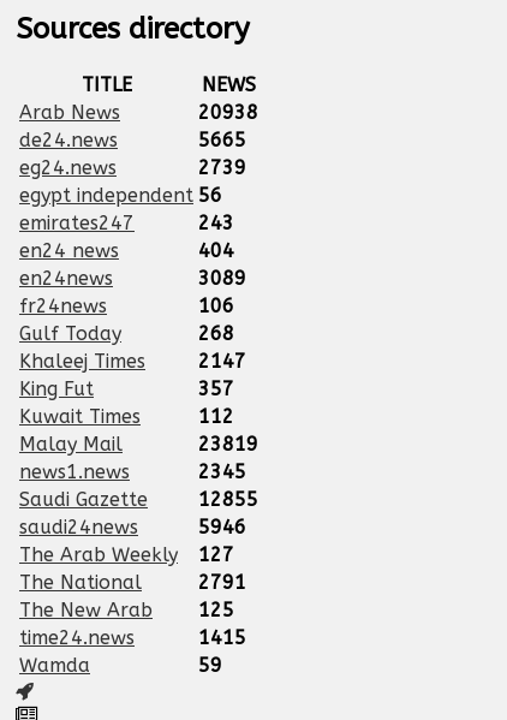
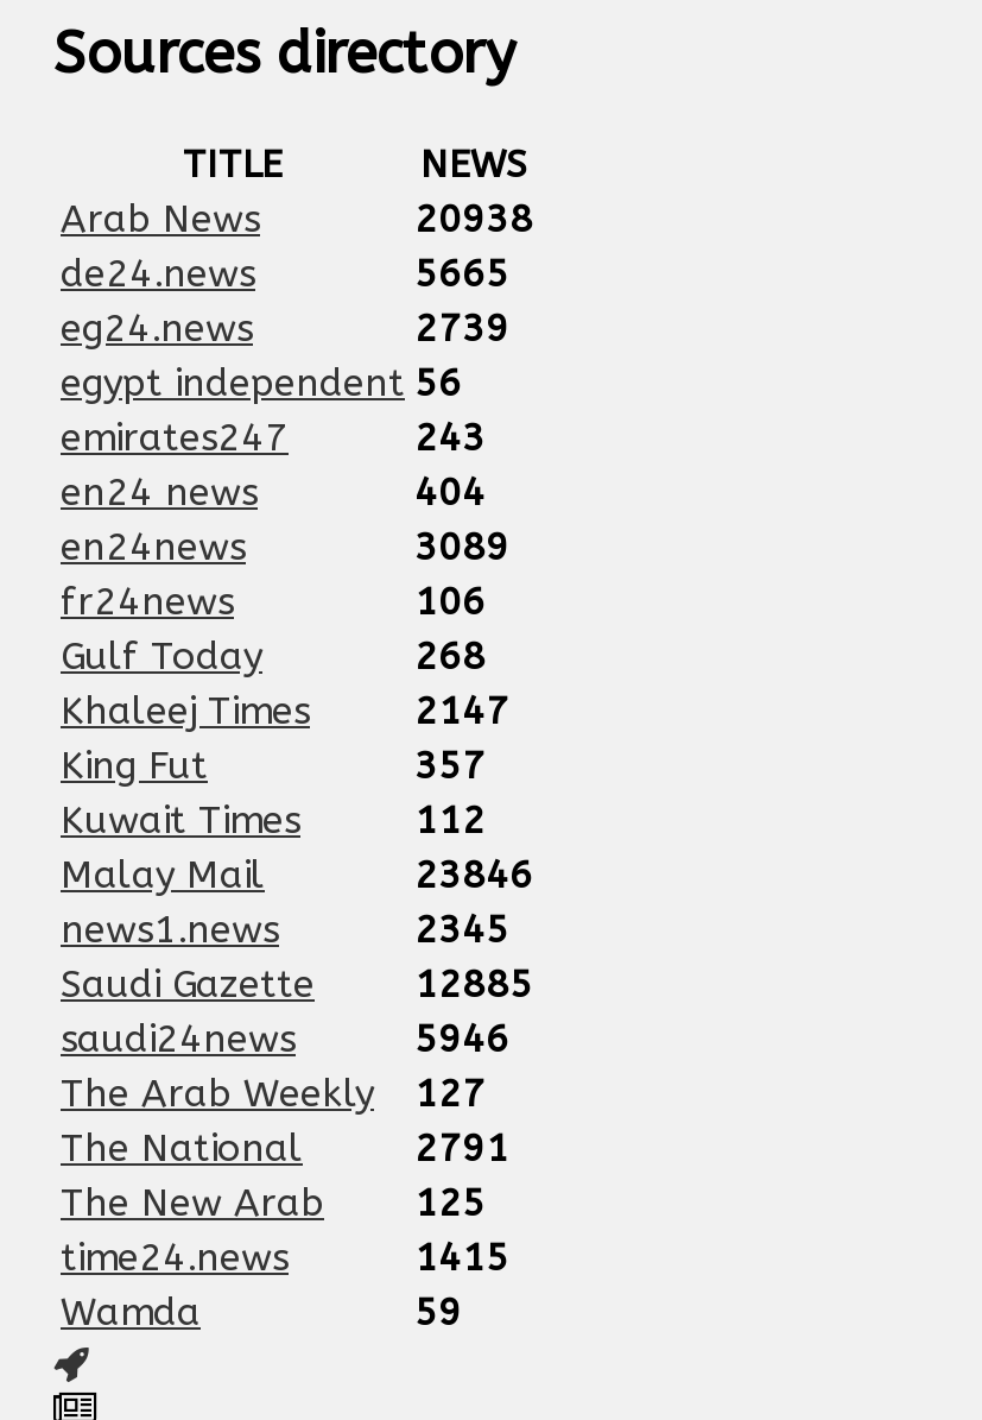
- 23819
+ 23846

- 12855
+ 12885
